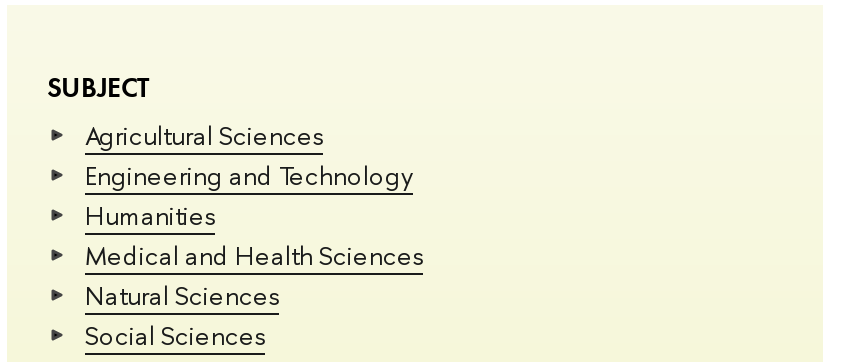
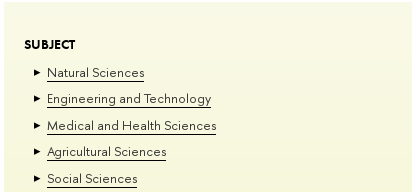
moved down: Engineering and Technology | Medical and Health Sciences | Agricultural Sciences

- Humanities

moved up: Natural Sciences
